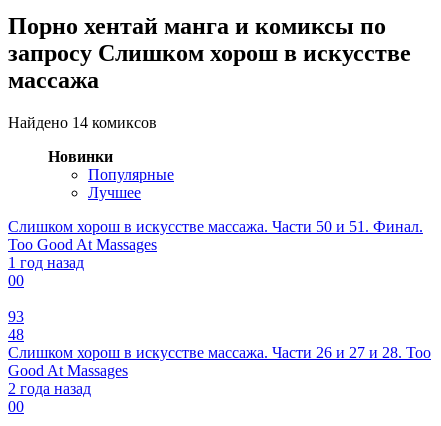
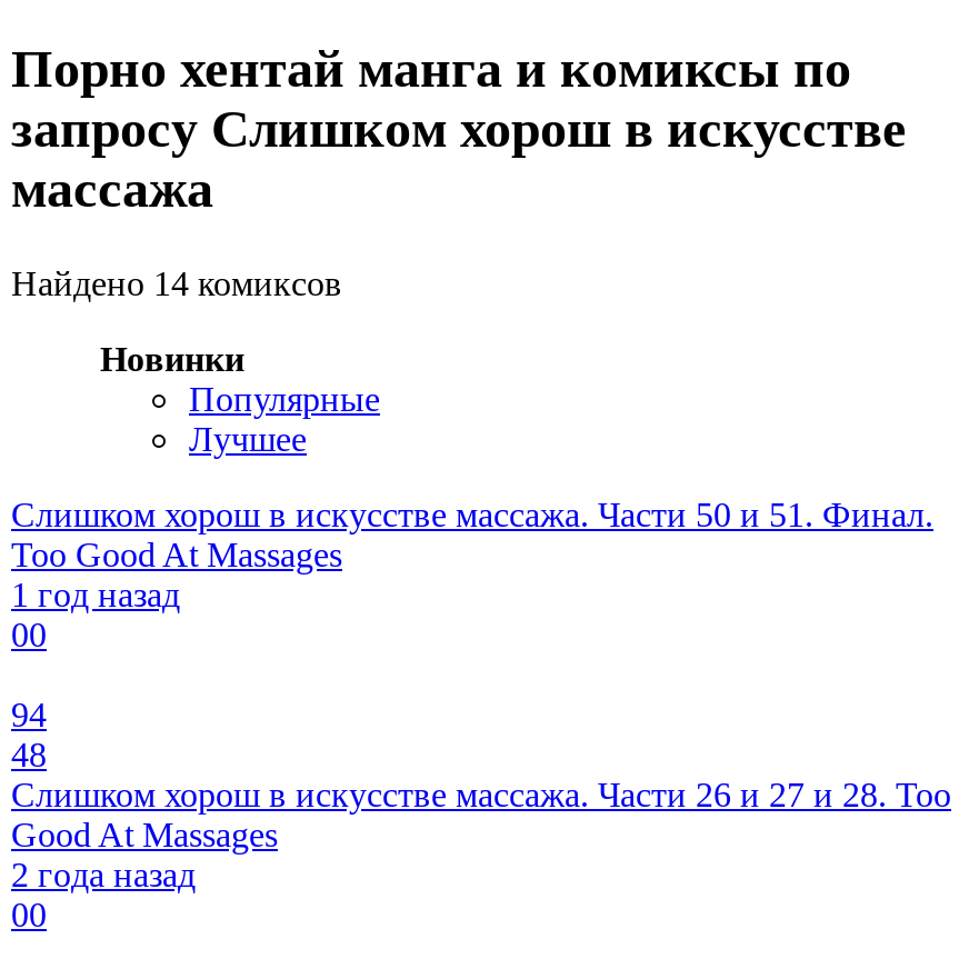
- 93
+ 94
